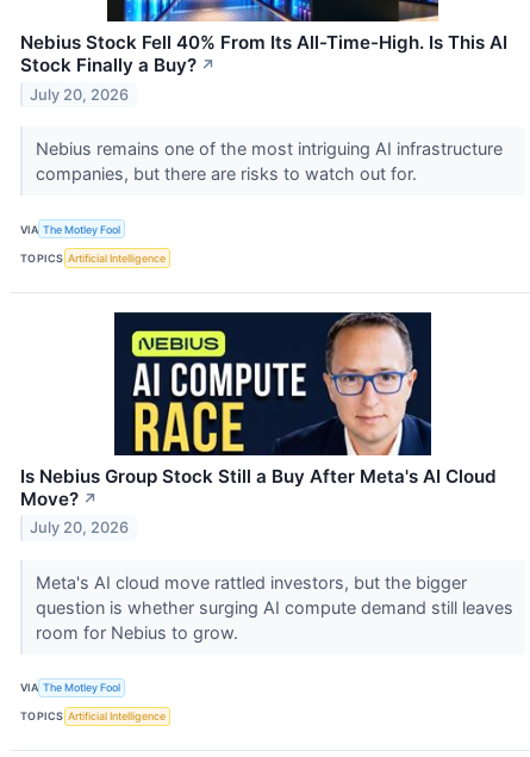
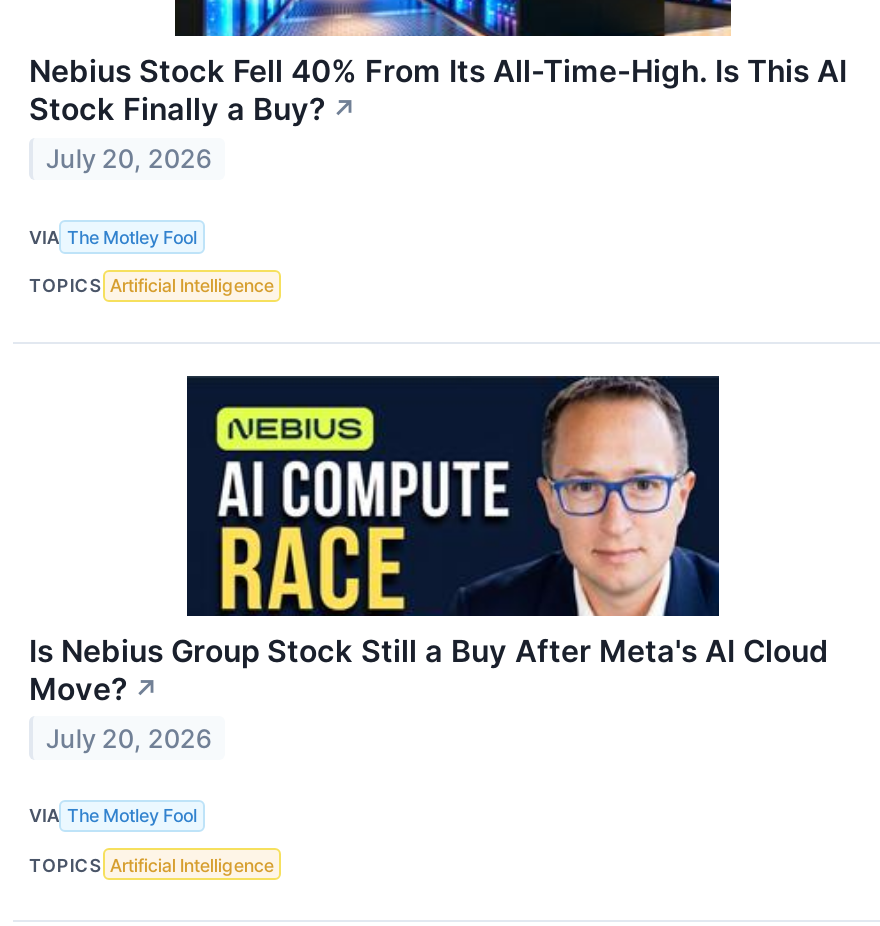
- Nebius remains one of the most intriguing AI infrastructure
- companies, but there are risks to watch out for.

- Meta's AI cloud move rattled investors, but the bigger
- question is whether surging AI compute demand still leaves
- room for Nebius to grow.
